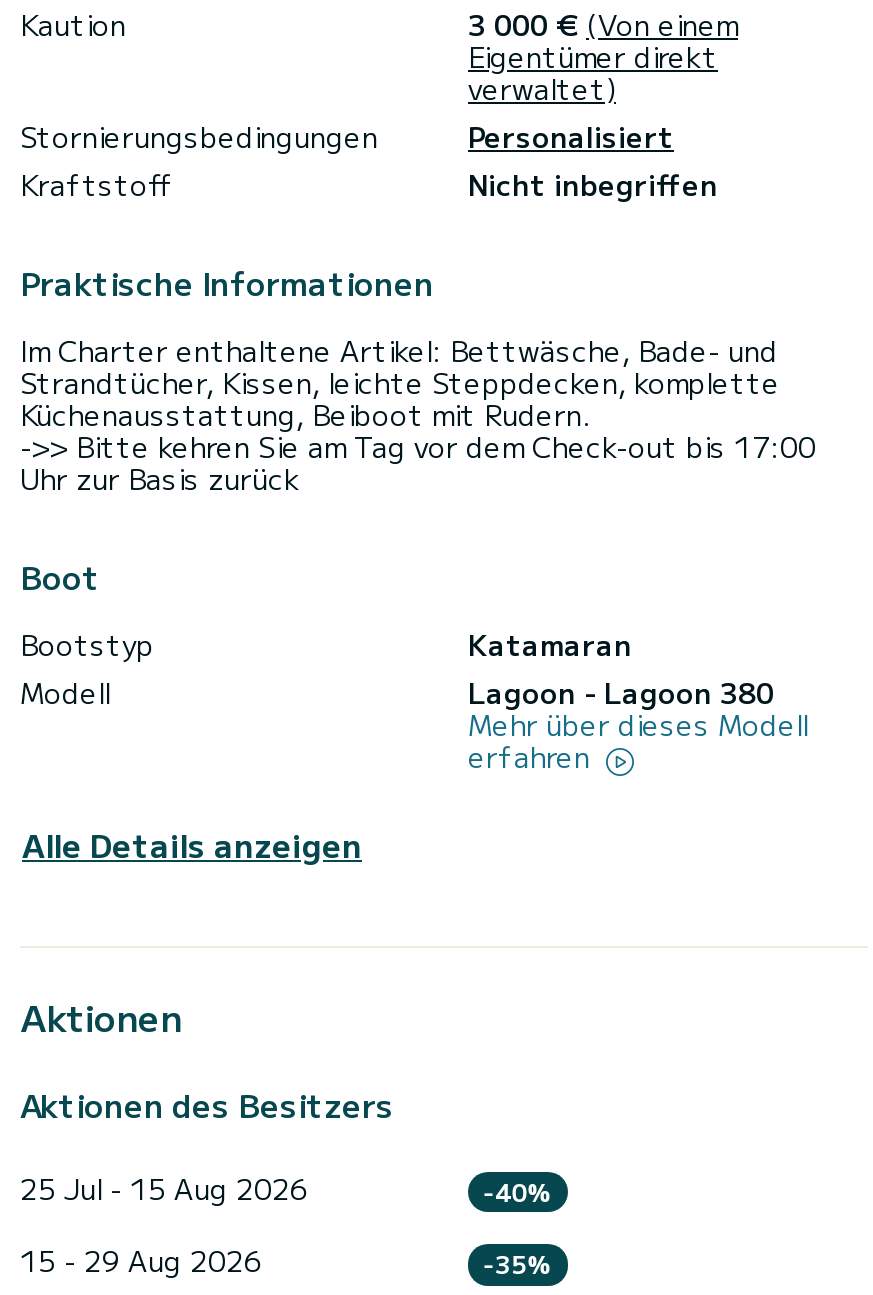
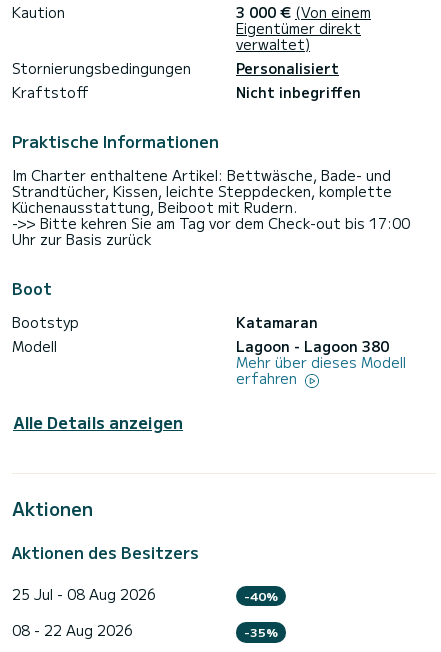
- 25 Jul - 15 Aug 2026
+ 25 Jul - 08 Aug 2026

- 15 - 29 Aug 2026
+ 08 - 22 Aug 2026
